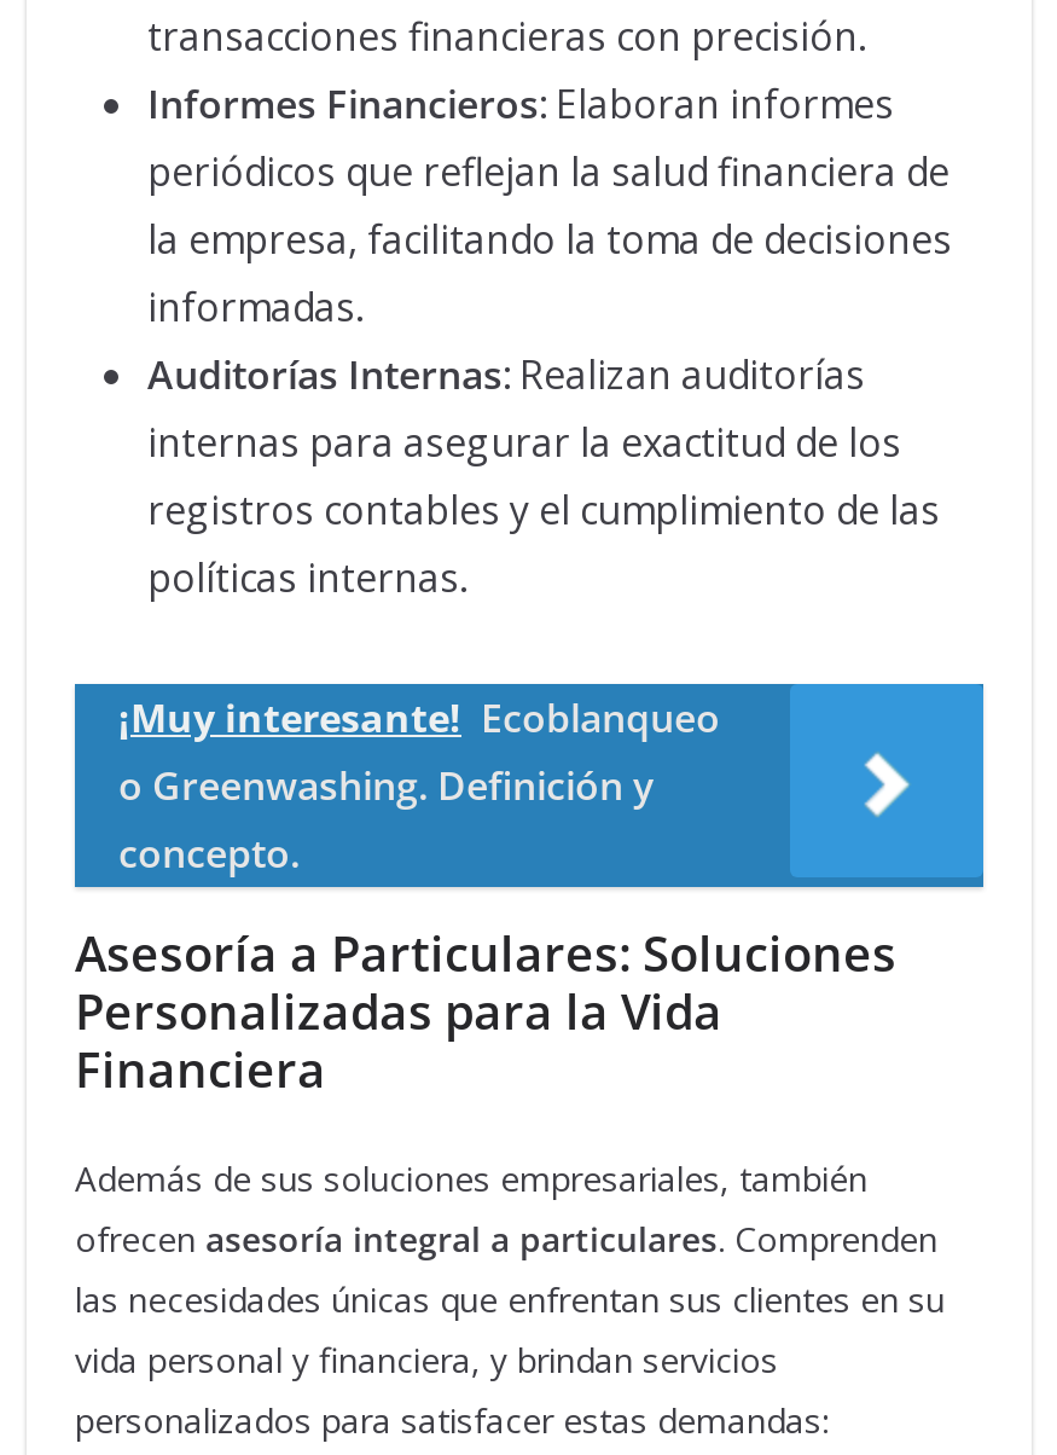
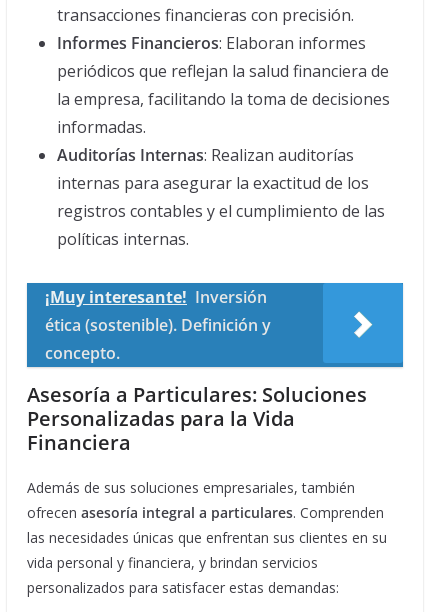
- ¡Muy interesante! Ecoblanqueo
+ ¡Muy interesante! Inversión

- o Greenwashing. Definición y
+ ética (sostenible). Definición y
